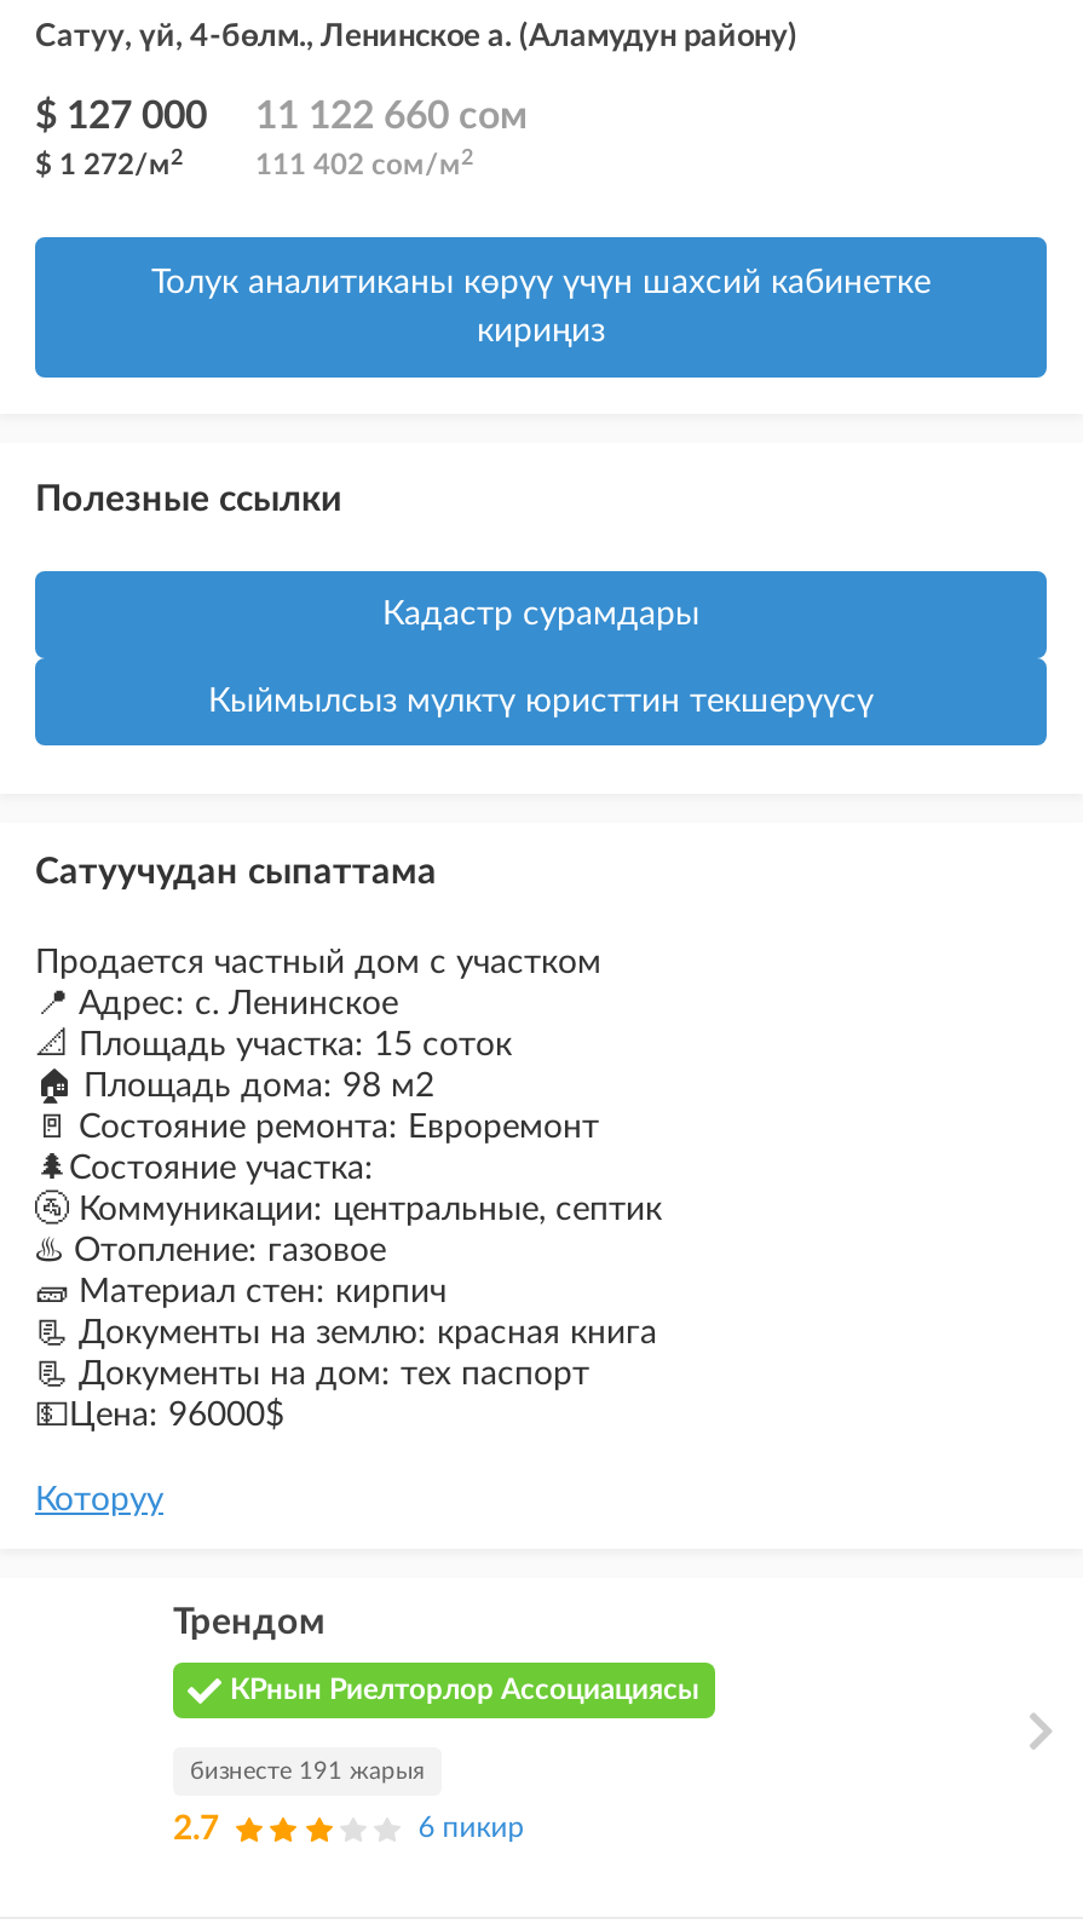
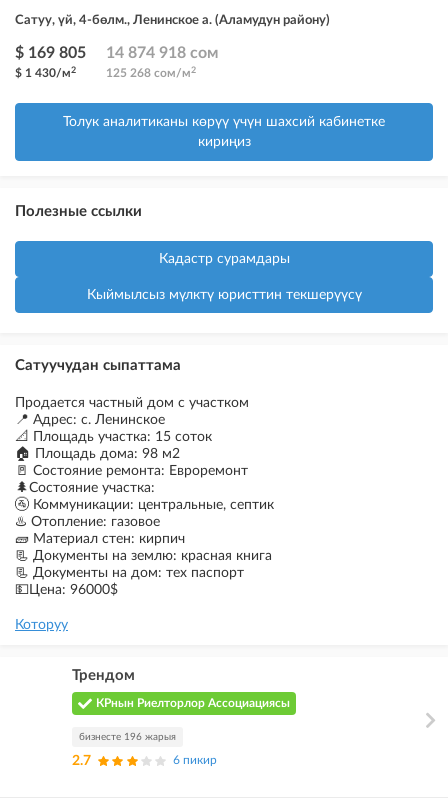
- $ 127 000
- $ 1 272/м2
+ $ 169 805
+ $ 1 430/м2

- 11 122 660 сом
- 111 402 сом/м2
+ 14 874 918 сом
+ 125 268 сом/м2

- бизнесте 191 жарыя
+ бизнесте 196 жарыя
